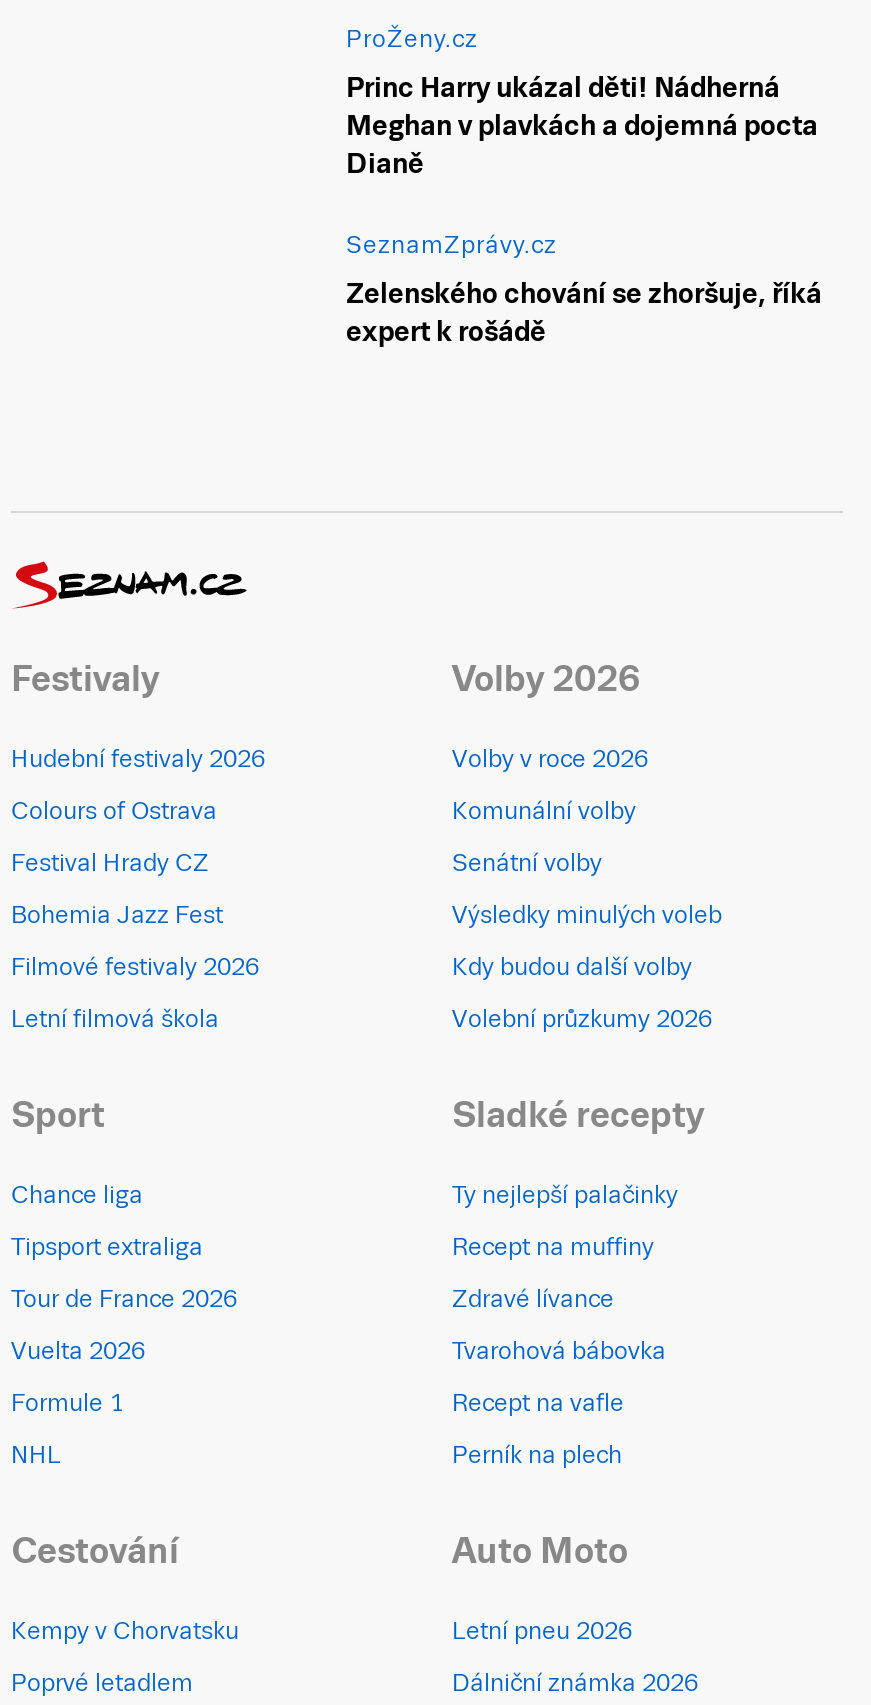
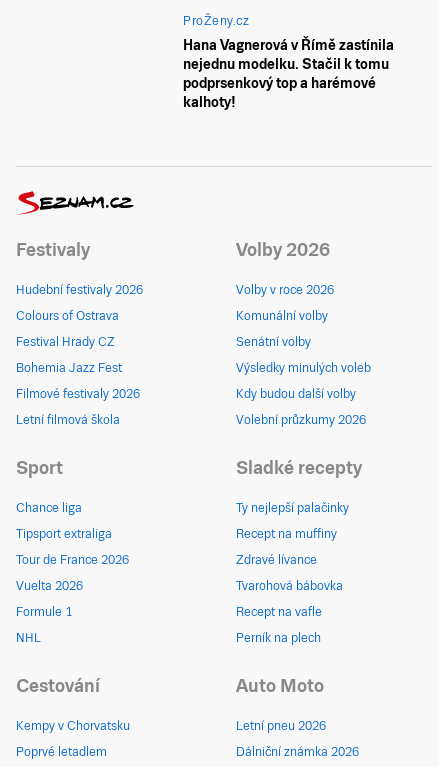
- Princ Harry ukázal děti! Nádherná
- Meghan v plavkách a dojemná pocta
- Dianě
- SeznamZprávy.cz
- Zelenského chování se zhoršuje, říká
- expert k rošádě
+ Hana Vagnerová v Římě zastínila
+ nejednu modelku. Stačil k tomu
+ podprsenkový top a harémové
+ kalhoty!
